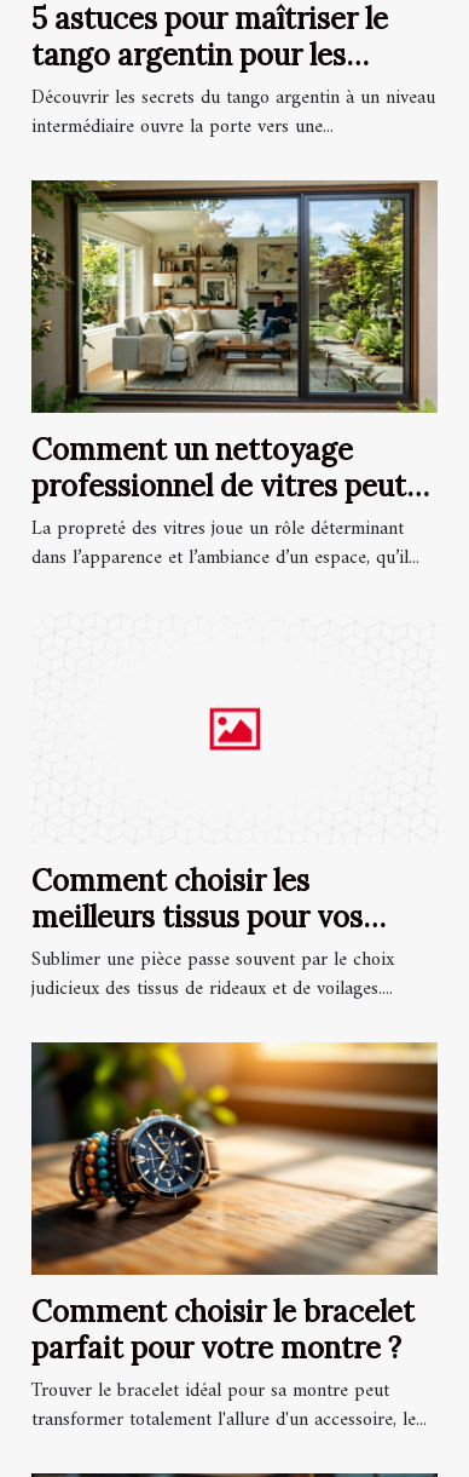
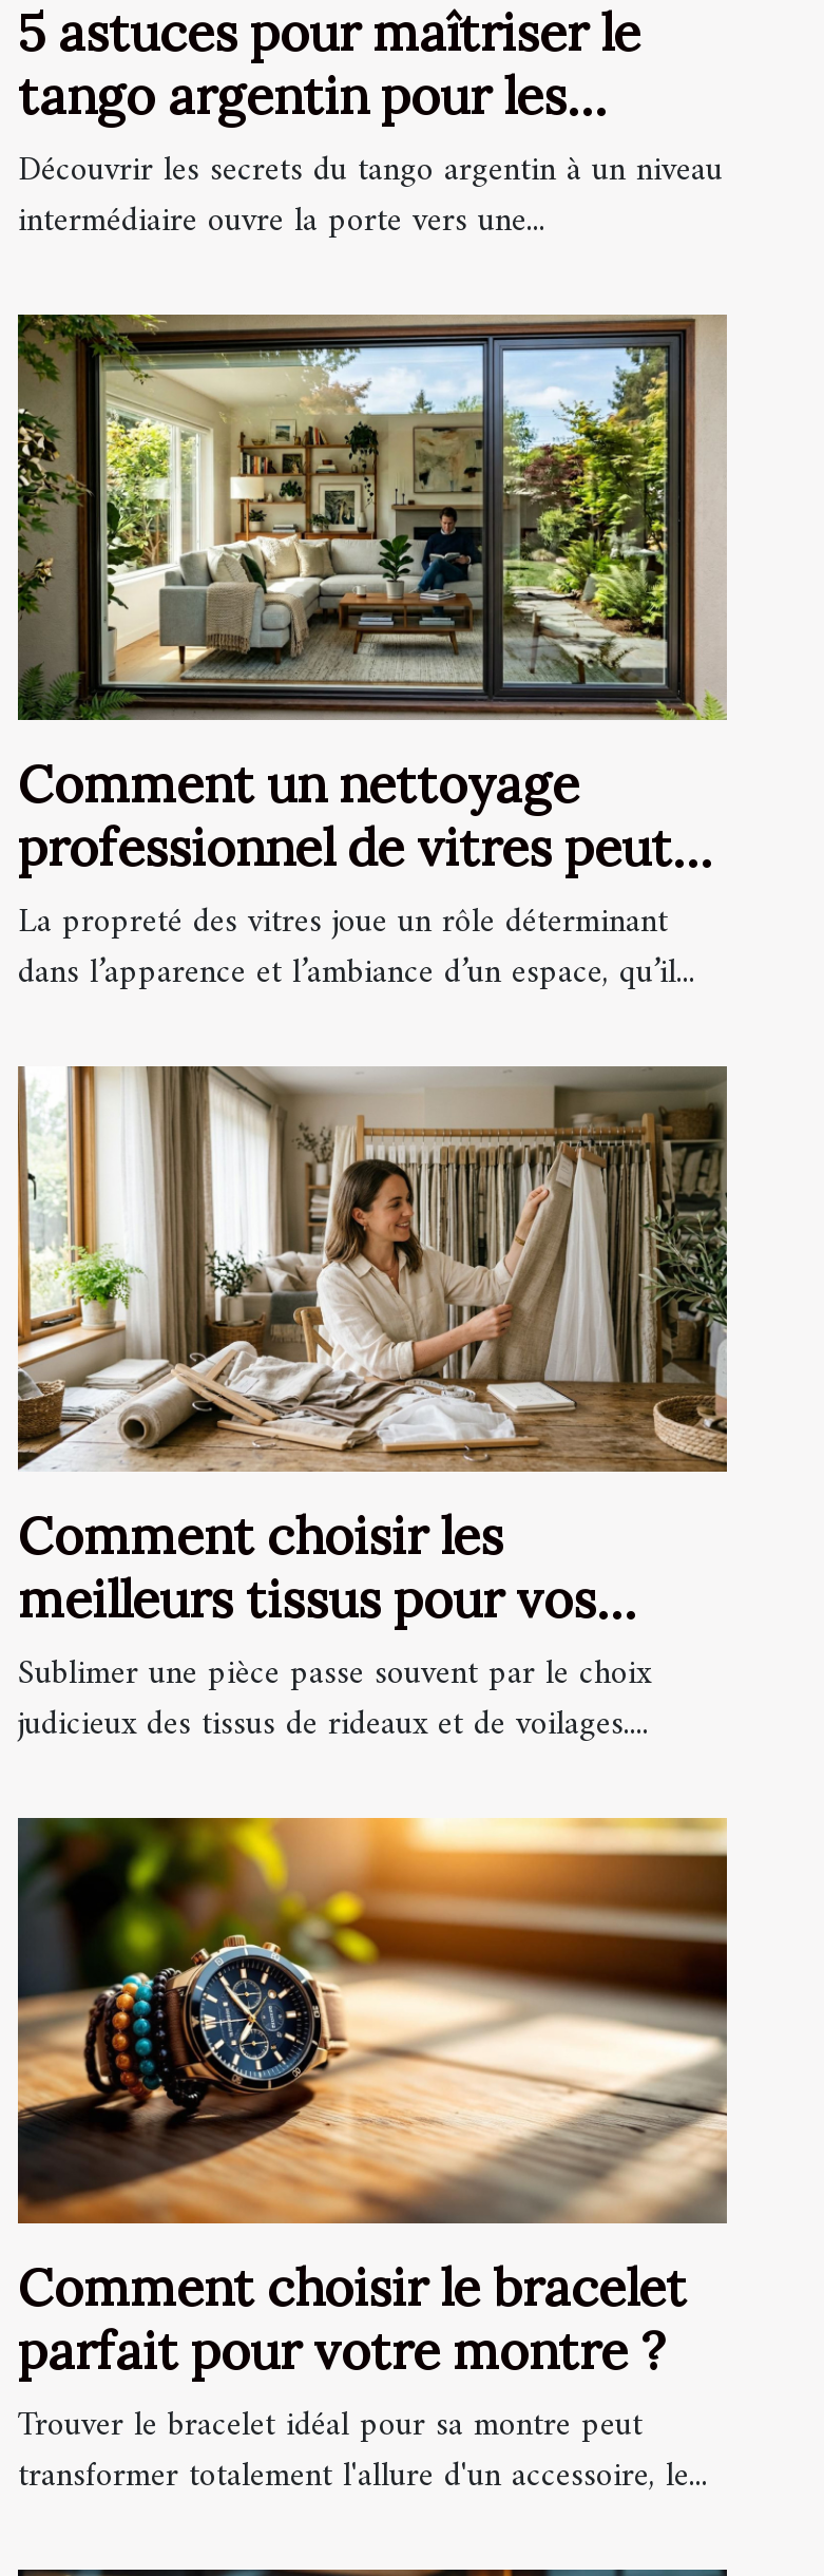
+ [image]
